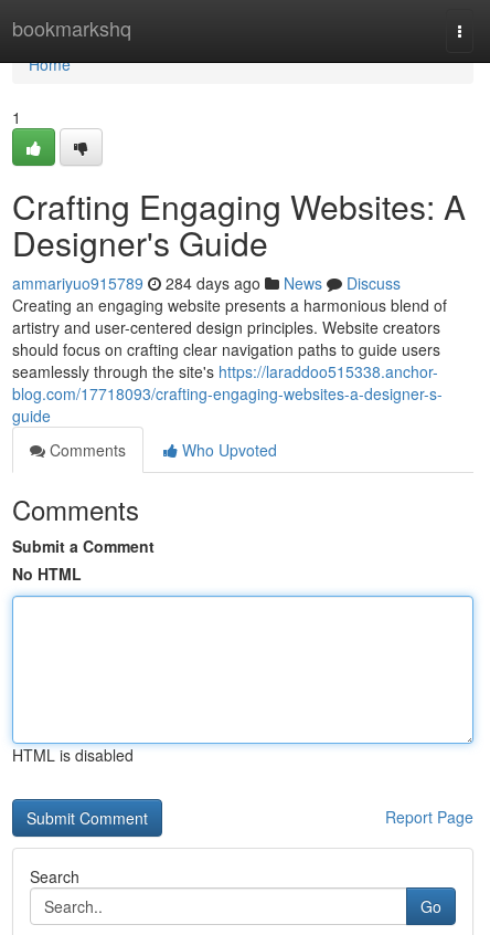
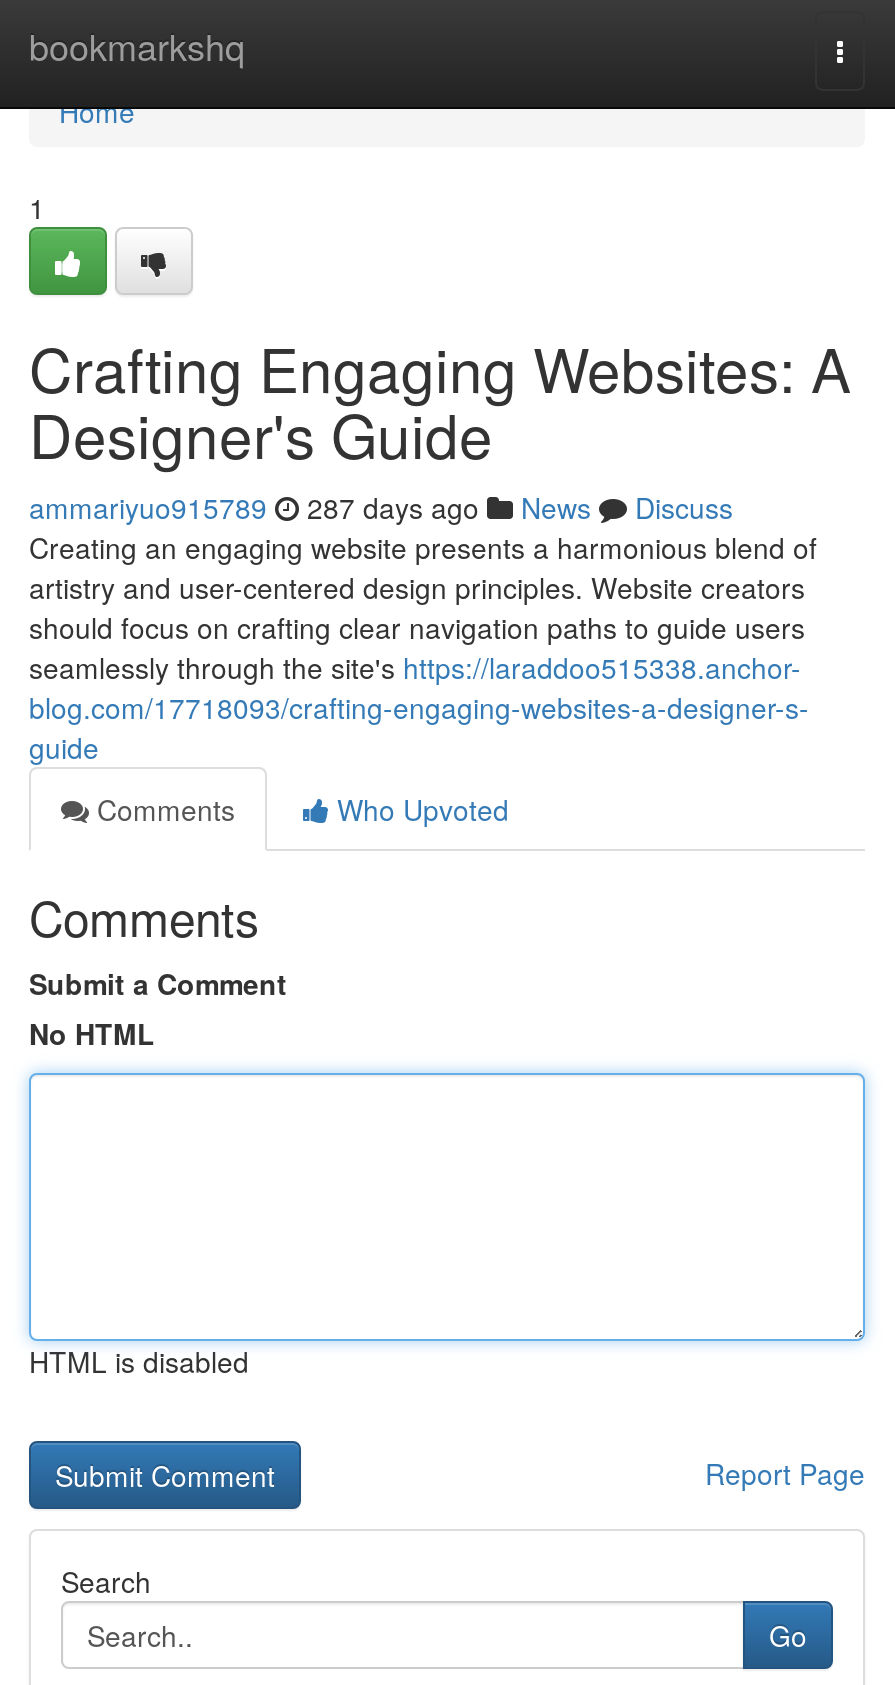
- ammariyuo915789 284 days ago News Discuss
+ ammariyuo915789 287 days ago News Discuss
